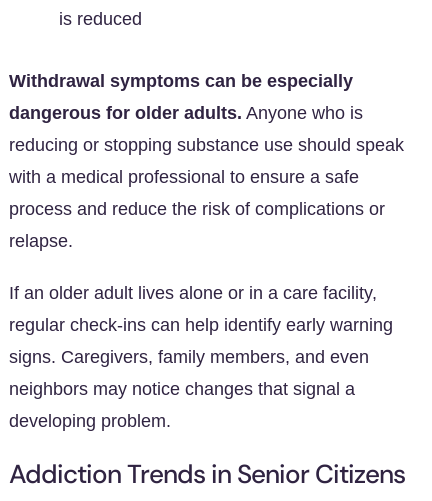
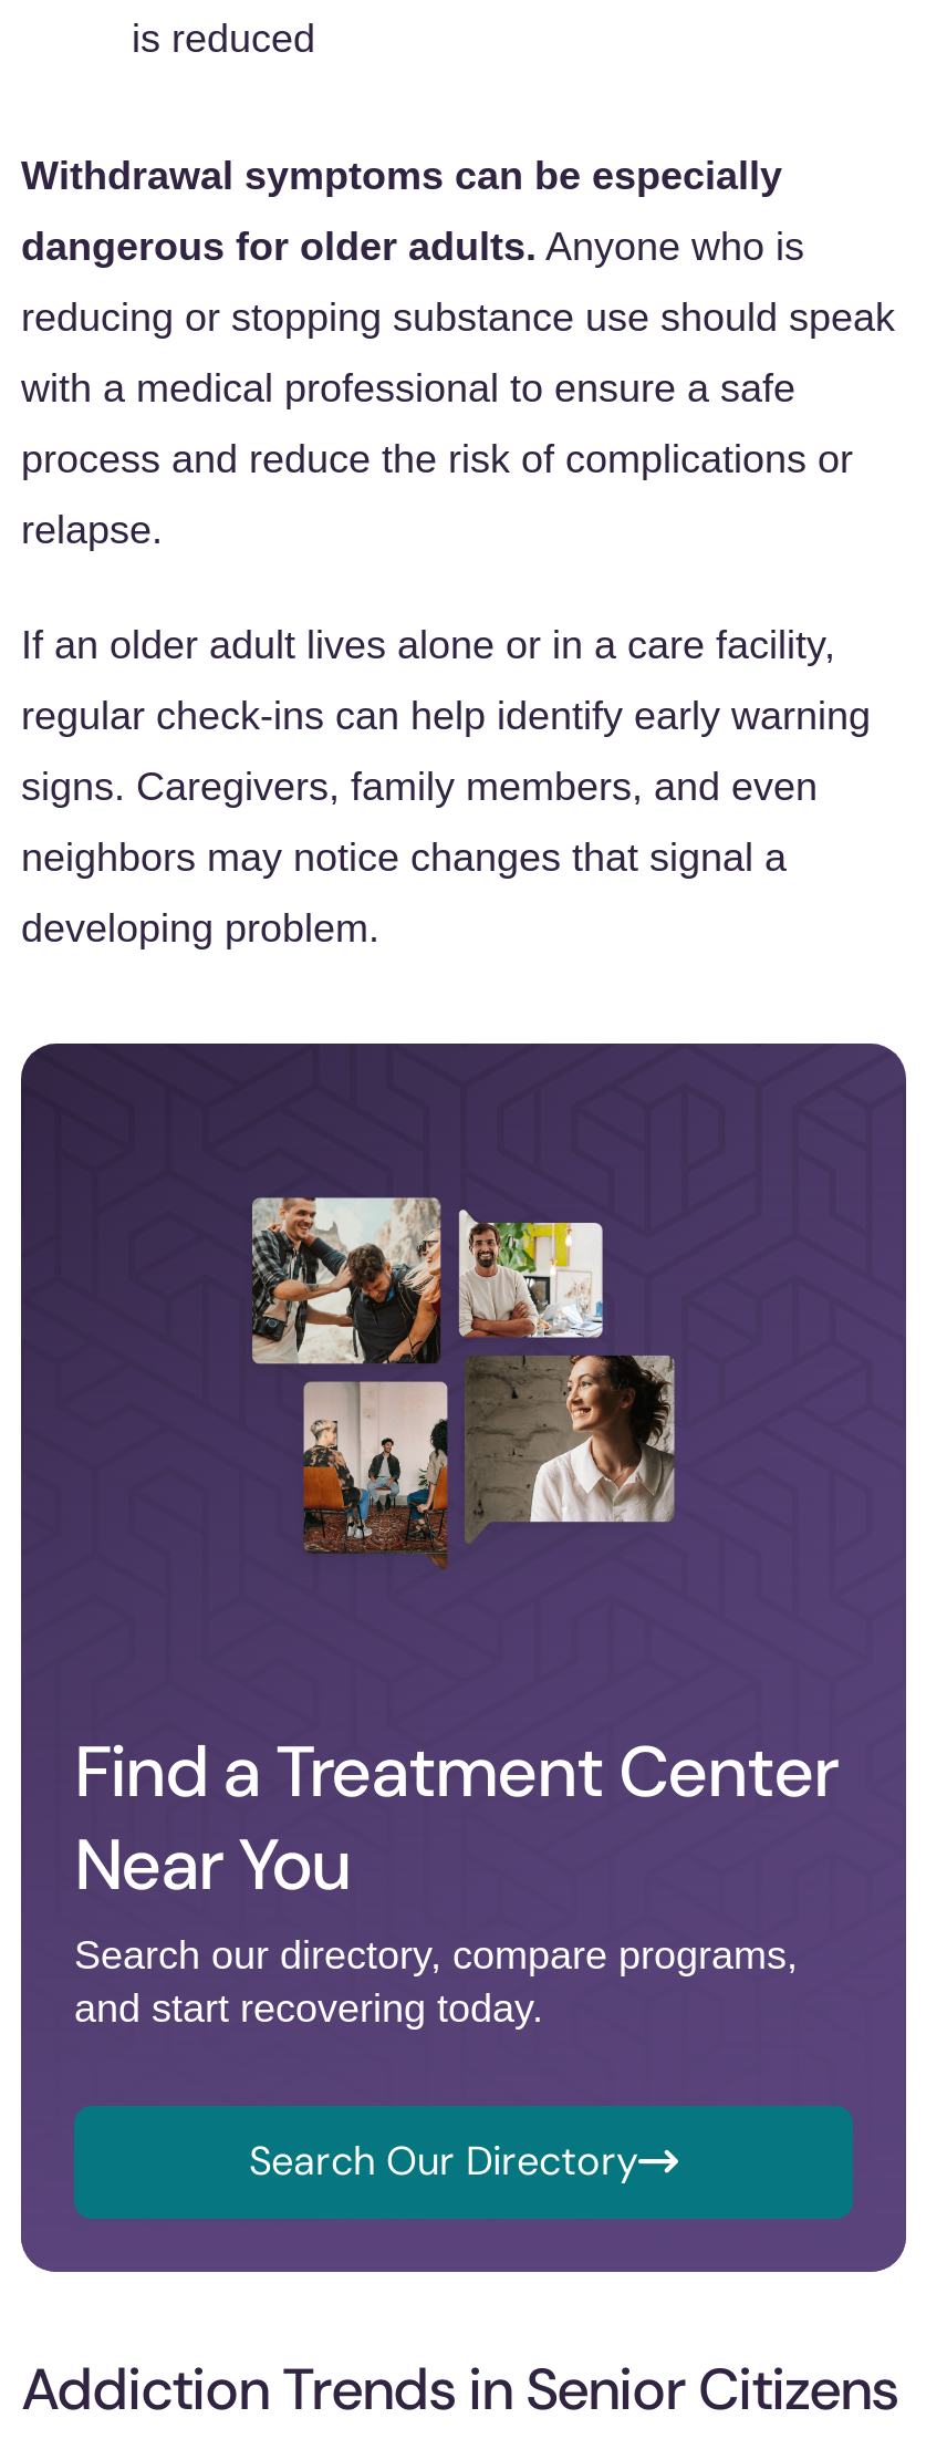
+ [image]
+ Find a Treatment Center
+ Near You
+ Search our directory, compare programs,
+ and start recovering today.
+ Search Our Directory
